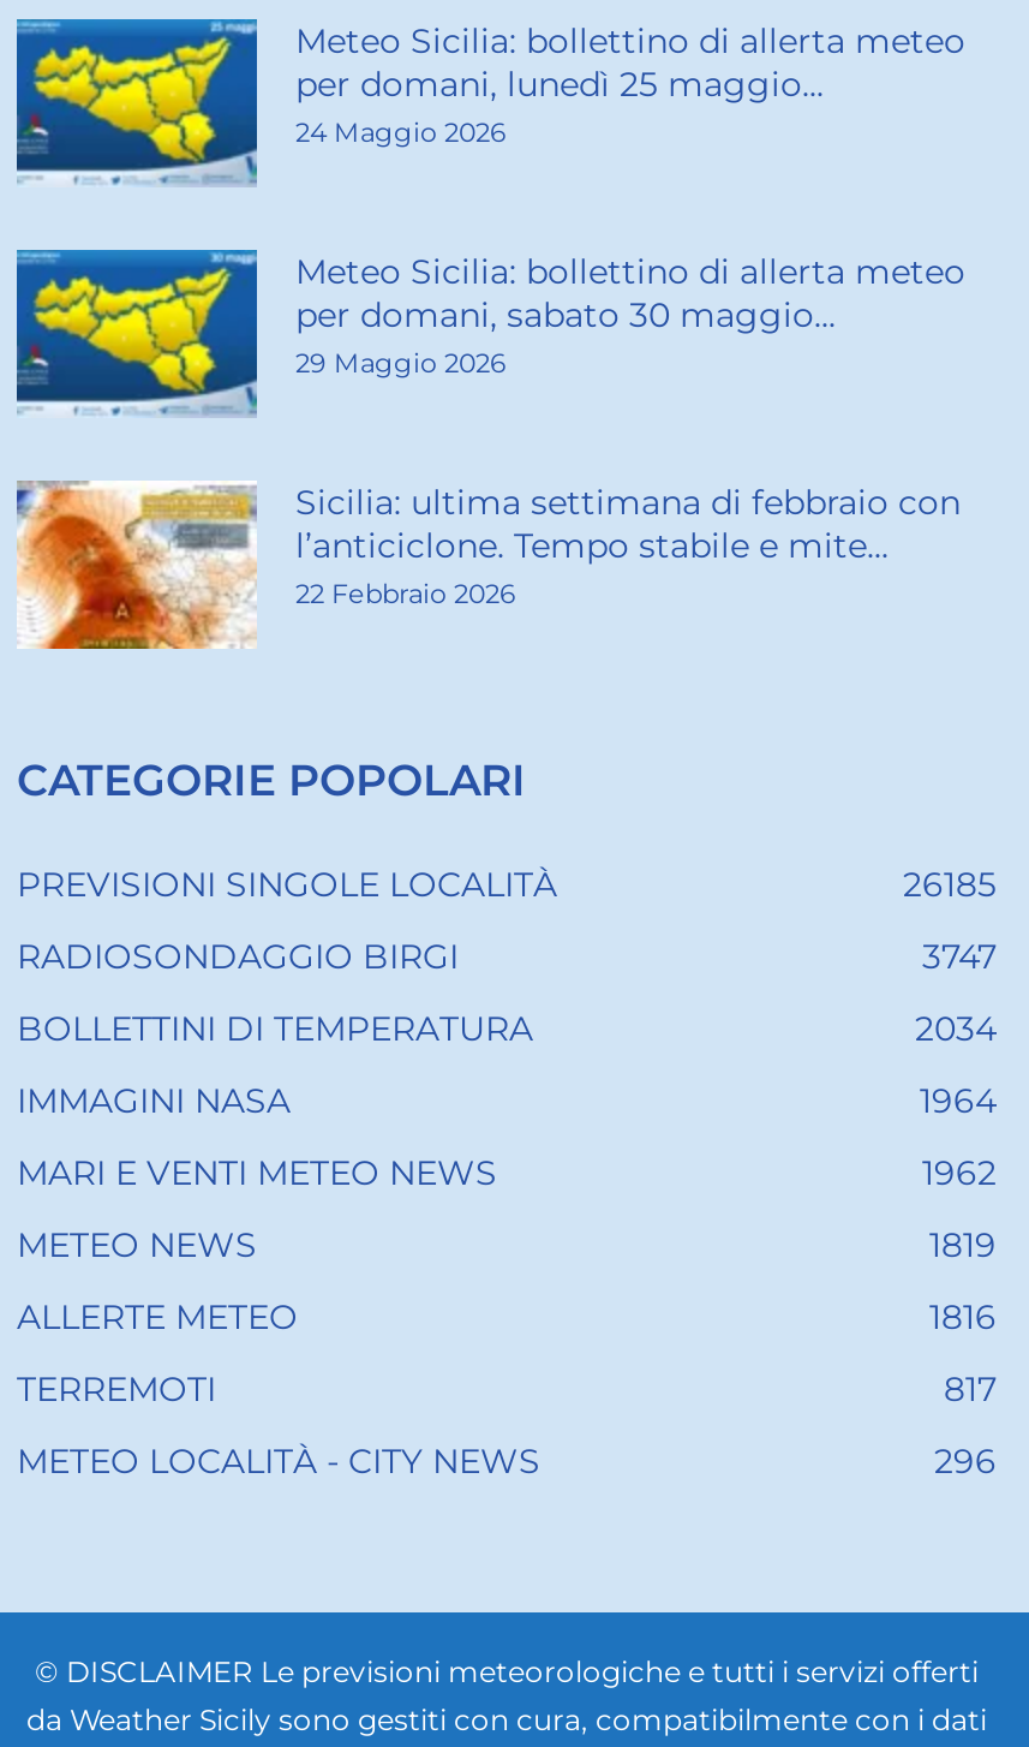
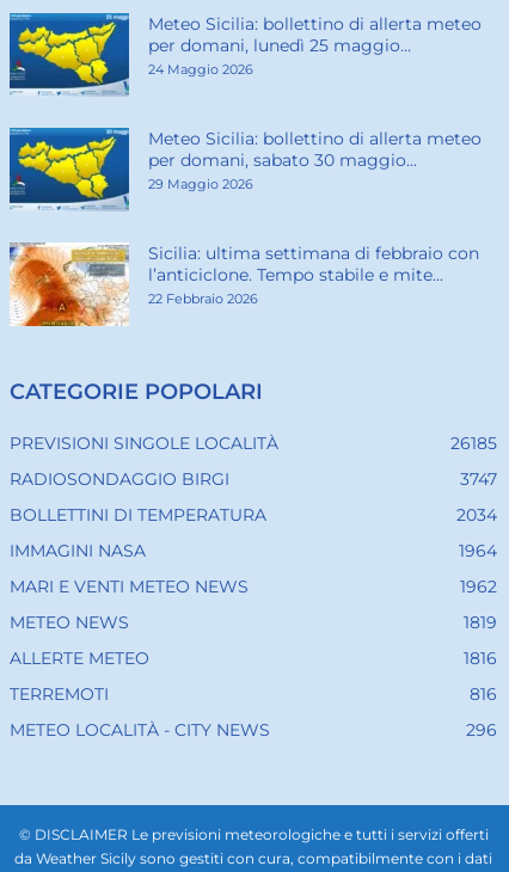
- 817
+ 816
